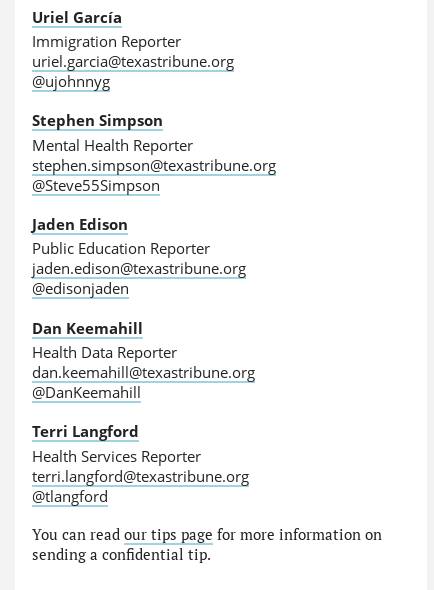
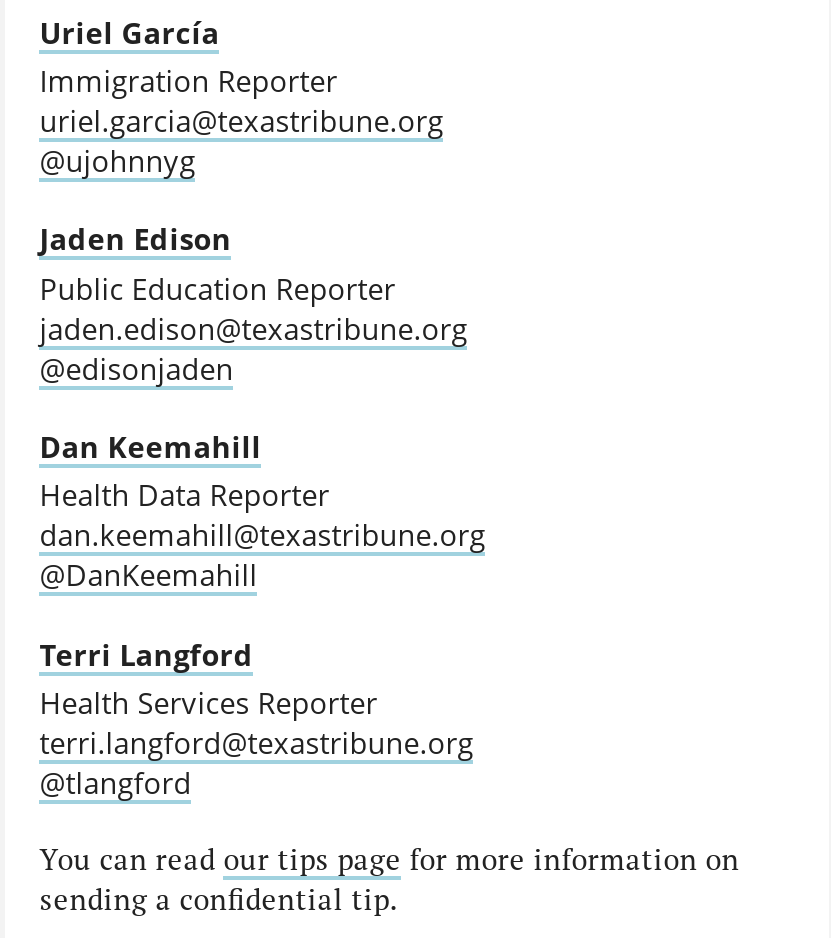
- Stephen Simpson
- Mental Health Reporter
- stephen.simpson@texastribune.org
- @Steve55Simpson
